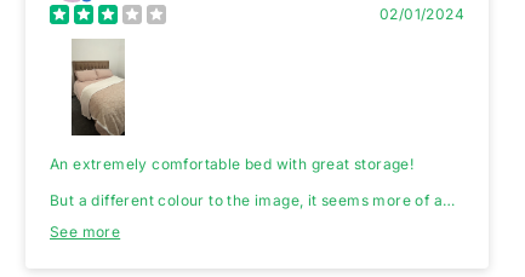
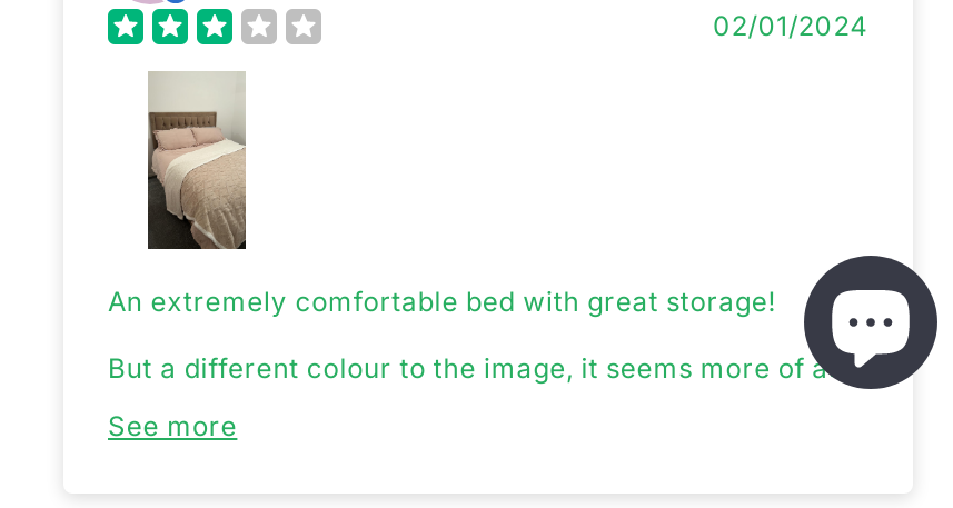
+ [image]
